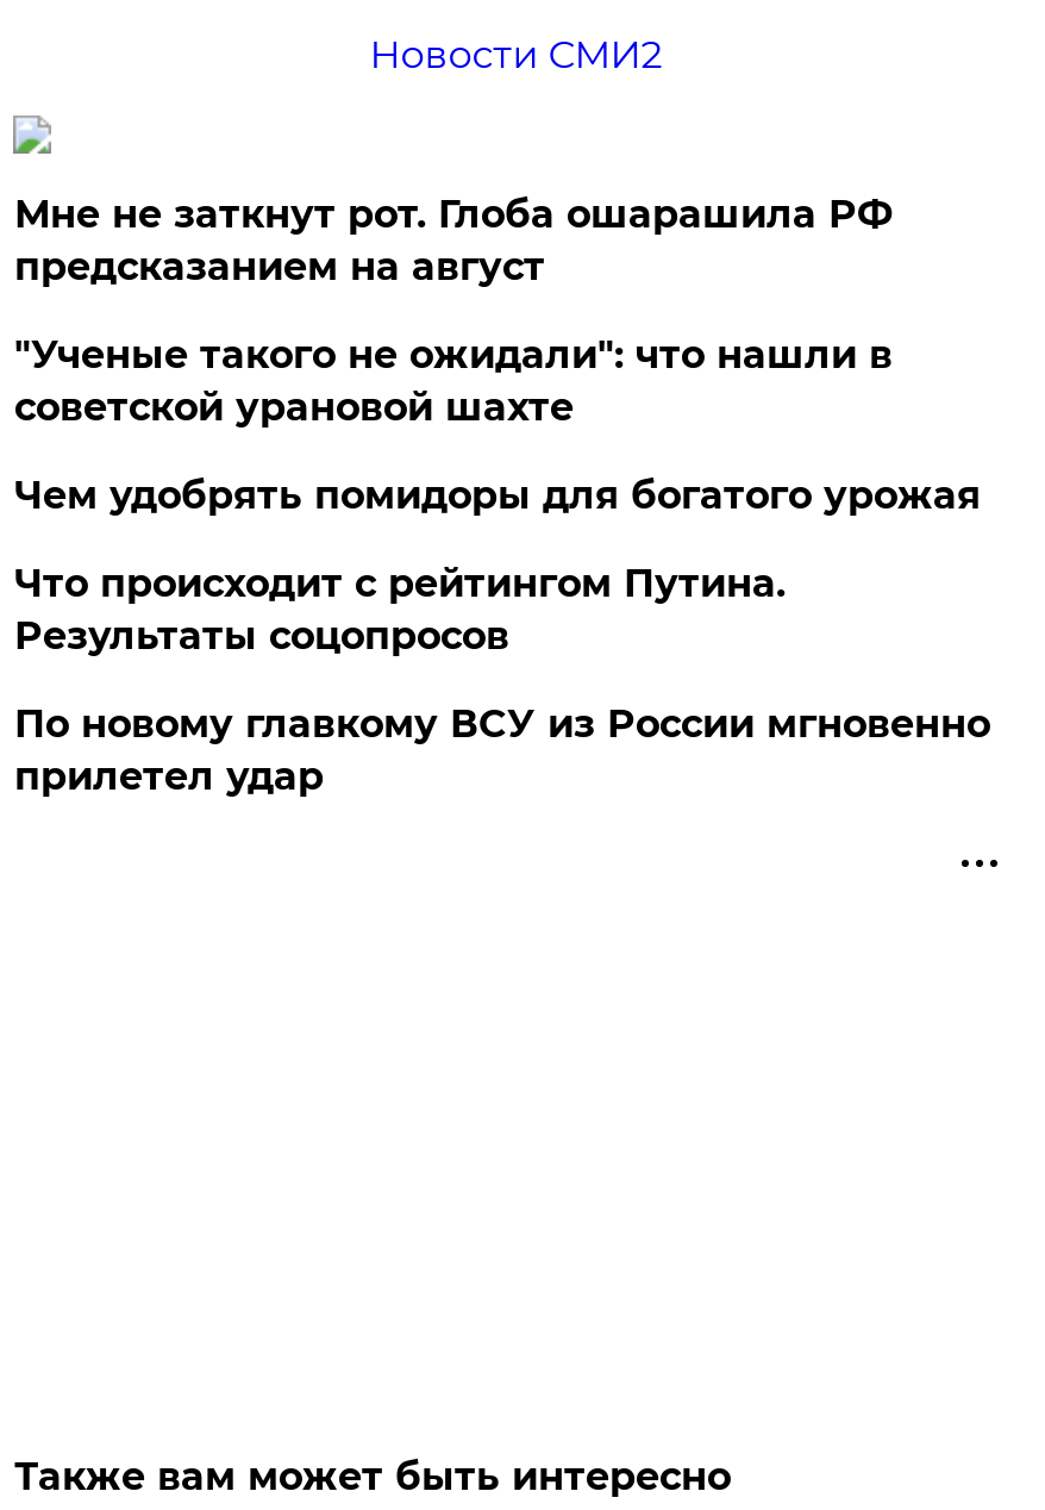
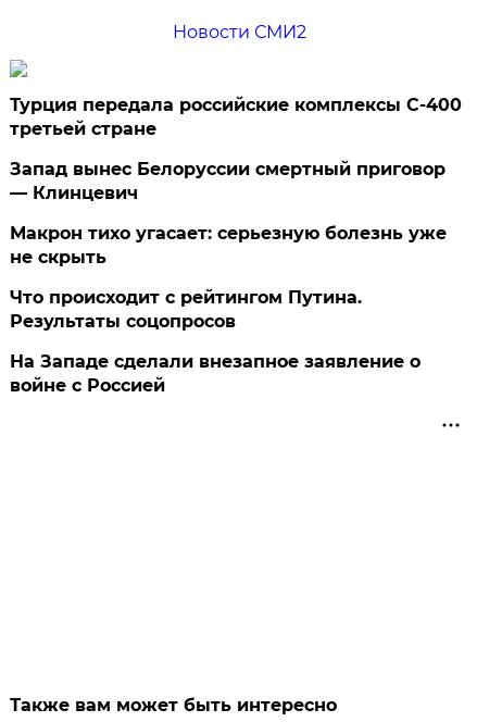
- Мне не заткнут рот. Глоба ошарашила РФ
- предсказанием на август
+ Турция передала российские комплексы С-400
+ третьей стране

- "Ученые такого не ожидали": что нашли в
- советской урановой шахте
+ Запад вынес Белоруссии смертный приговор
+ — Клинцевич

- Чем удобрять помидоры для богатого урожая
+ Макрон тихо угасает: серьезную болезнь уже
+ не скрыть

- По новому главкому ВСУ из России мгновенно
- прилетел удар
+ На Западе сделали внезапное заявление о
+ войне с Россией
